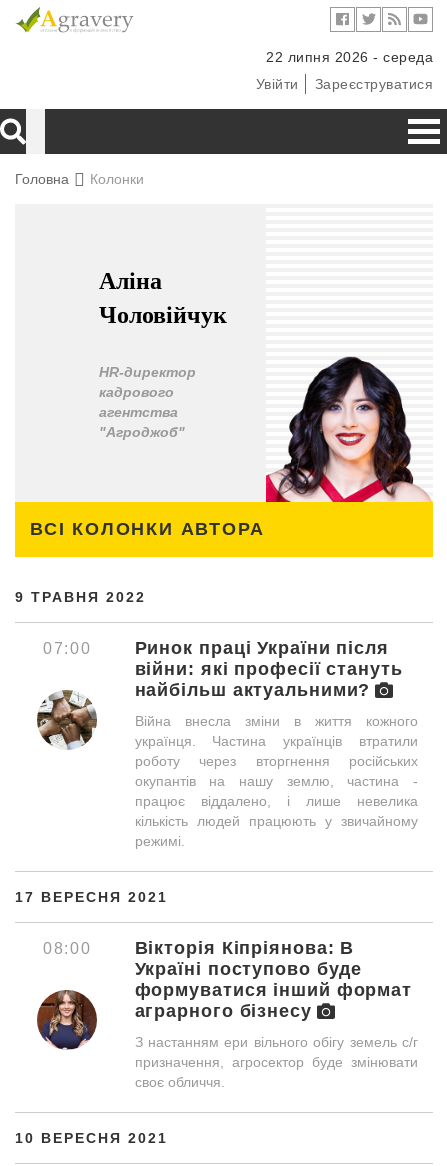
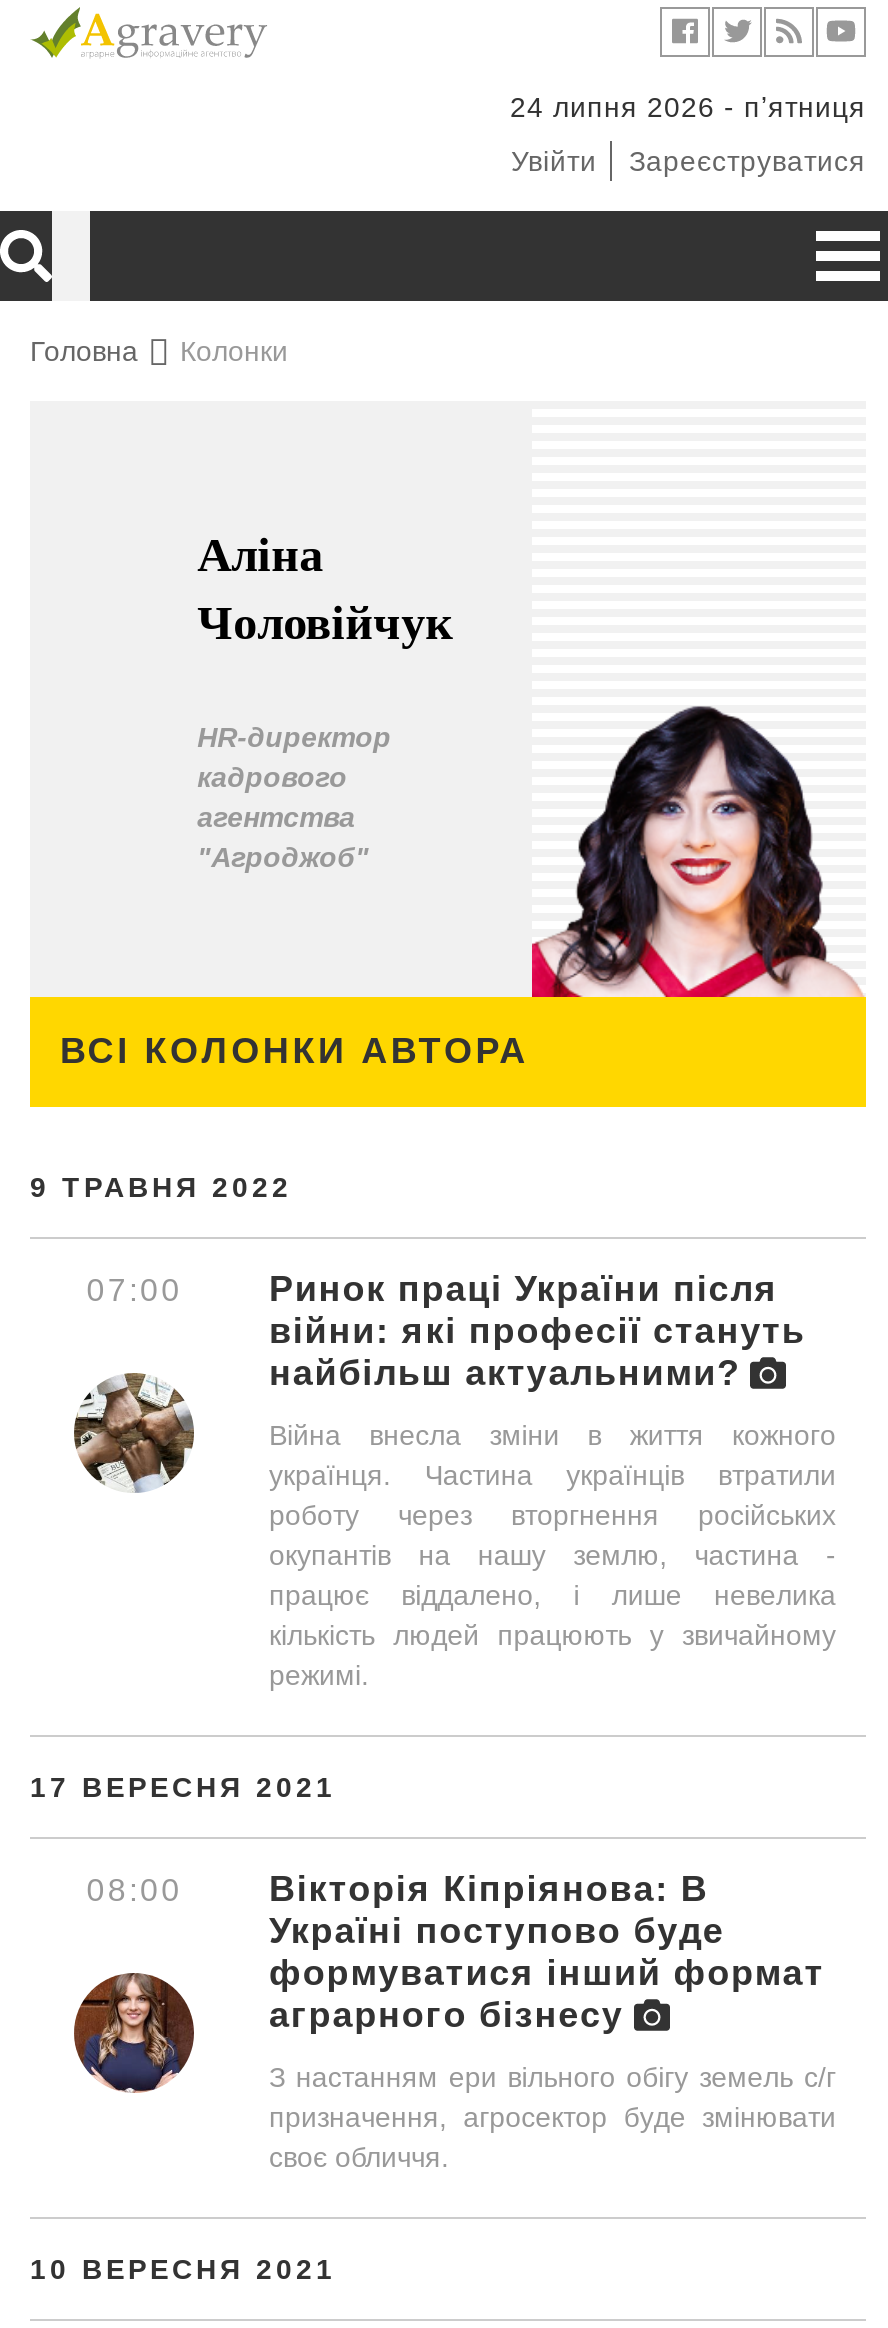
- 22 липня 2026 - середа
+ 24 липня 2026 - пʼятниця
